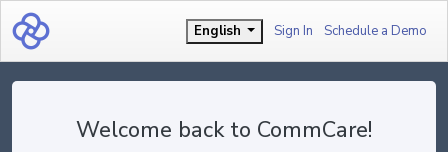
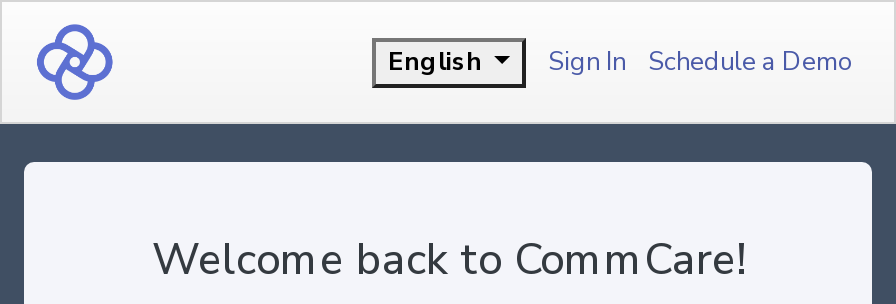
- [image]
+ [image]
